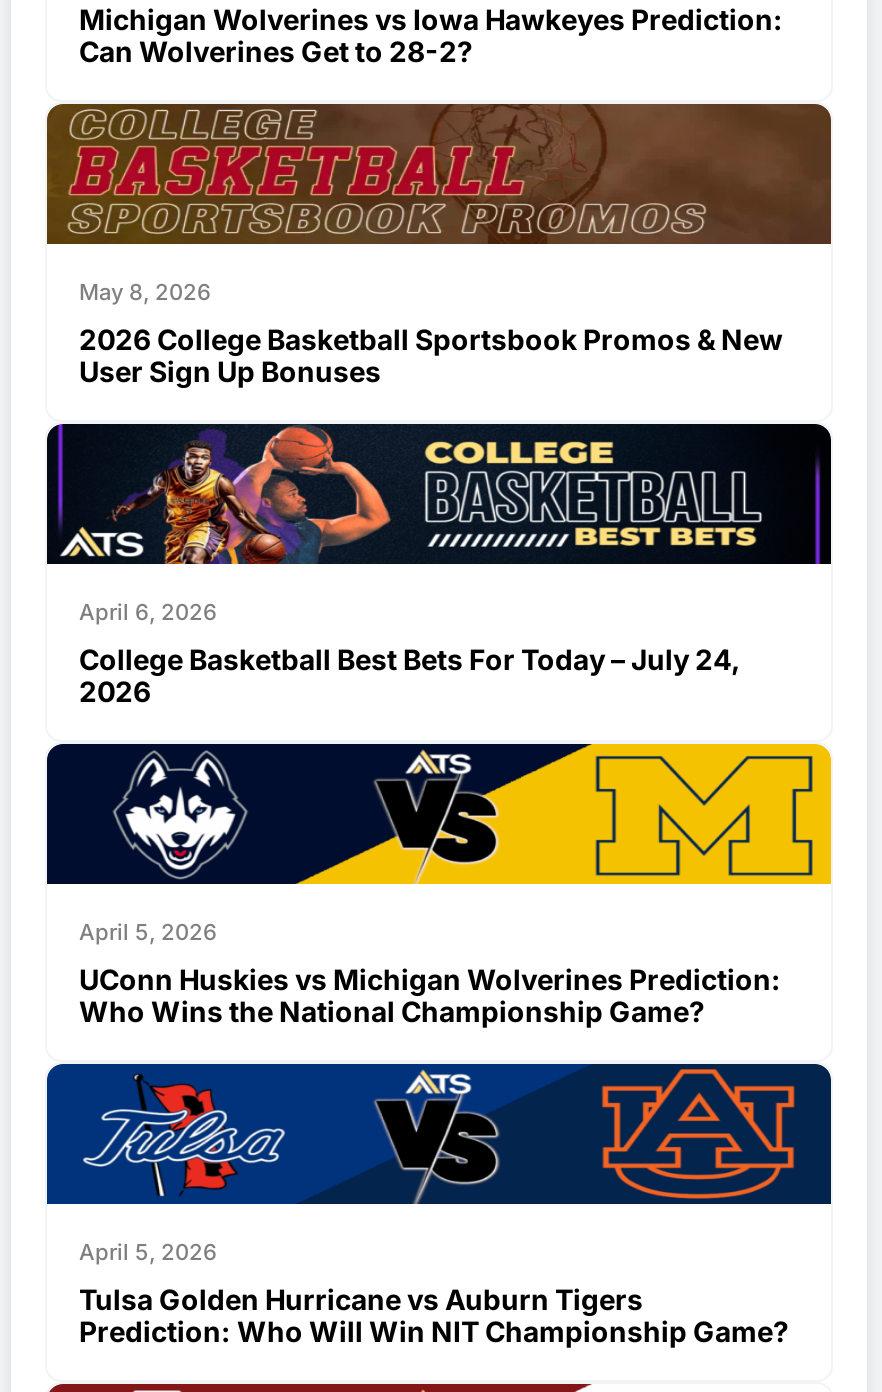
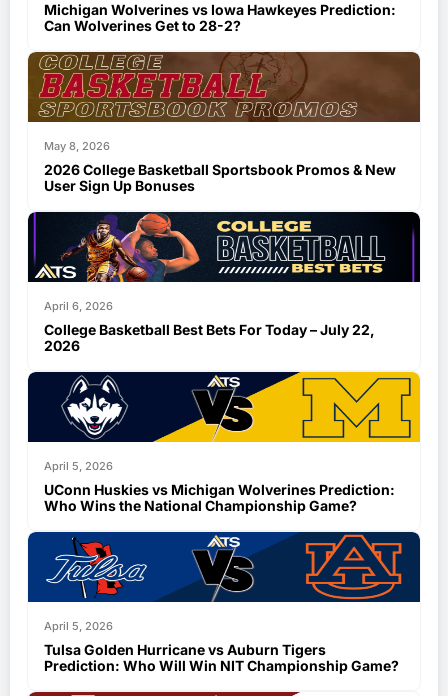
- College Basketball Best Bets For Today – July 24,
+ College Basketball Best Bets For Today – July 22,
